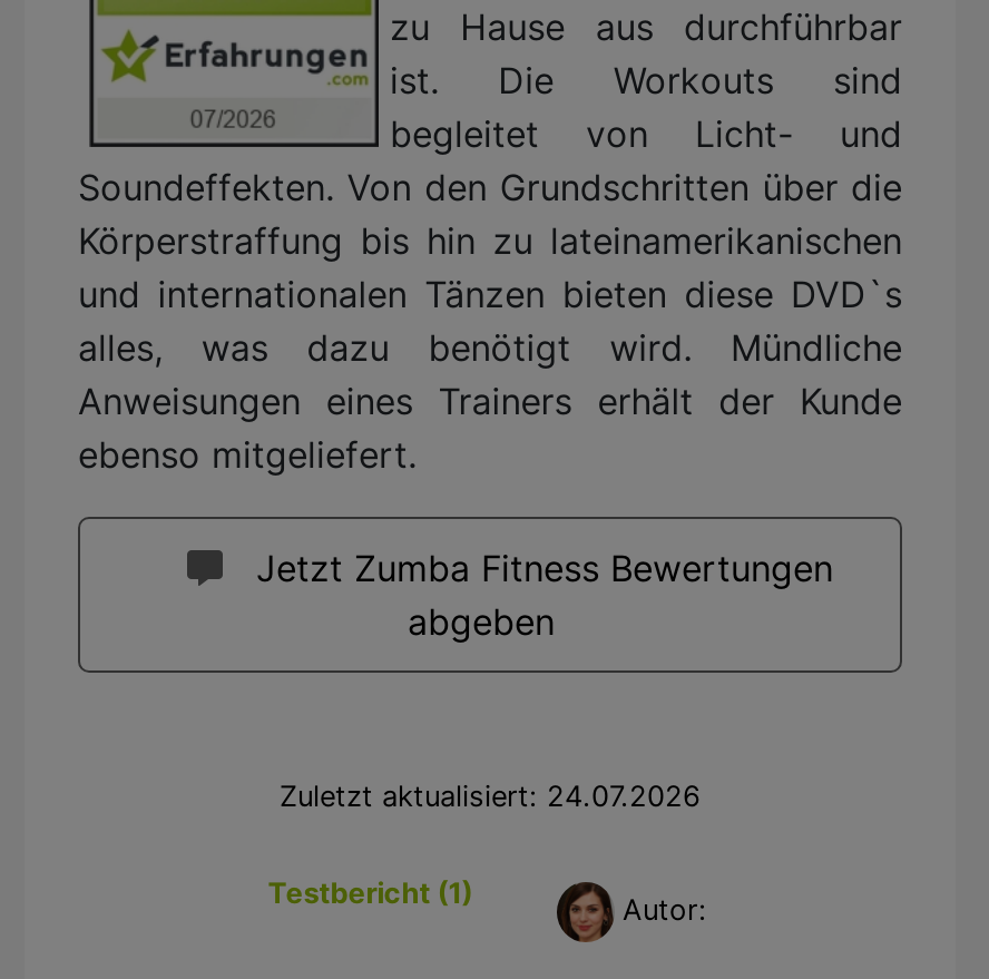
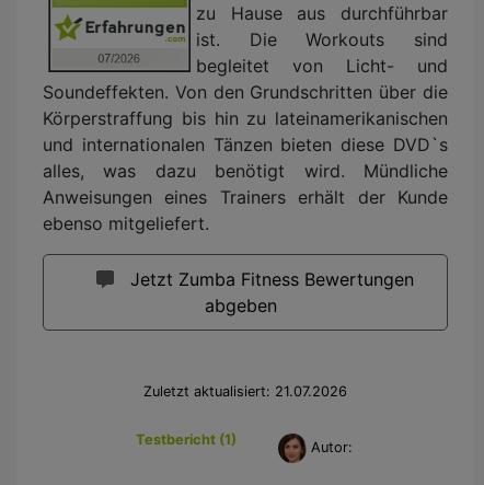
- Zuletzt aktualisiert: 24.07.2026
+ Zuletzt aktualisiert: 21.07.2026
